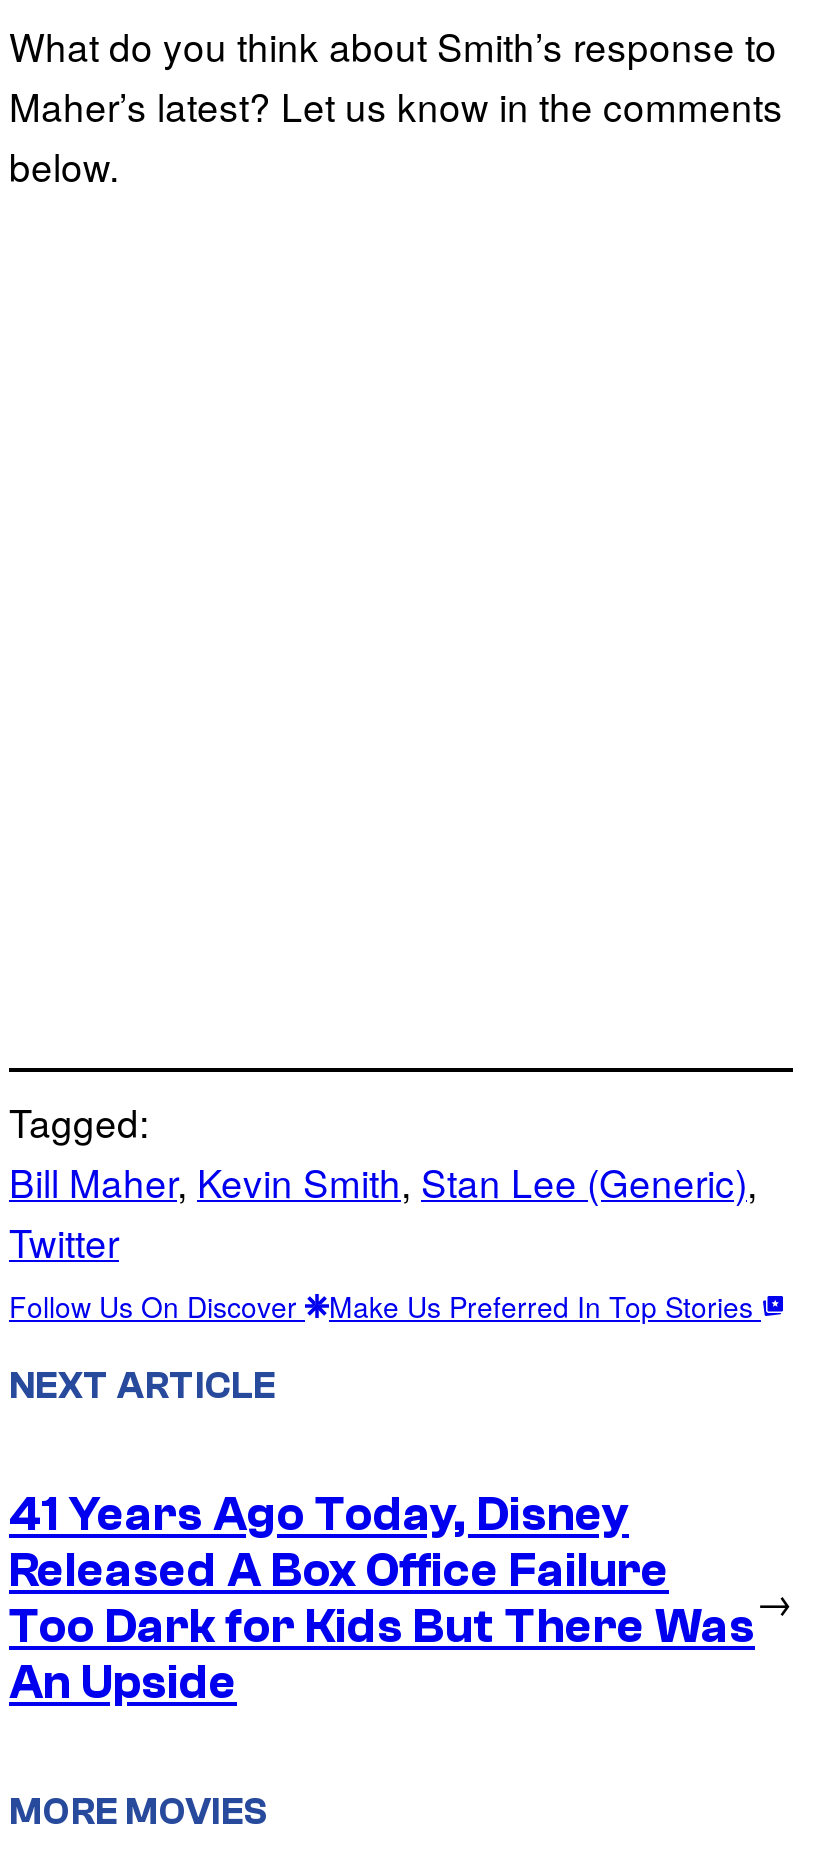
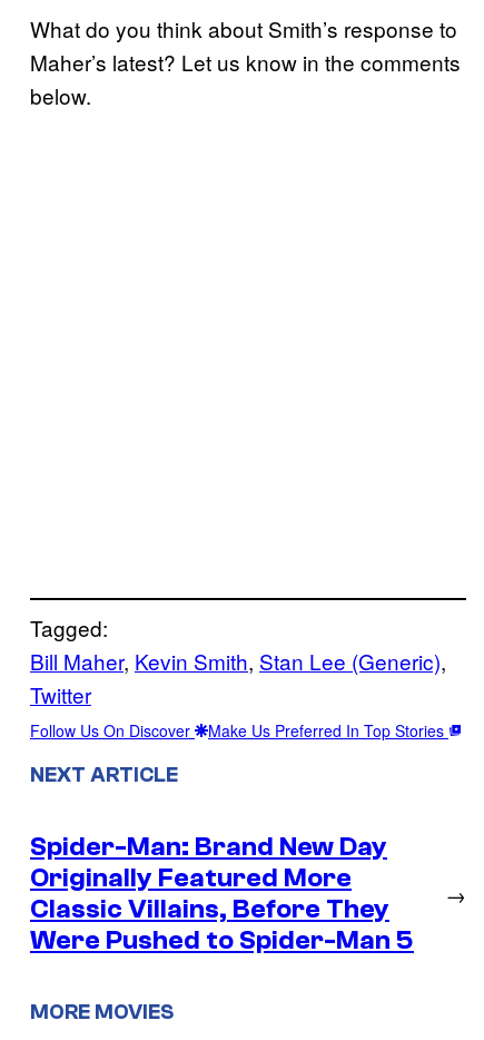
- 41 Years Ago Today, Disney
- Released A Box Office Failure
- Too Dark for Kids But There Was
- An Upside
+ Spider-Man: Brand New Day
+ Originally Featured More
+ Classic Villains, Before They
+ Were Pushed to Spider-Man 5
